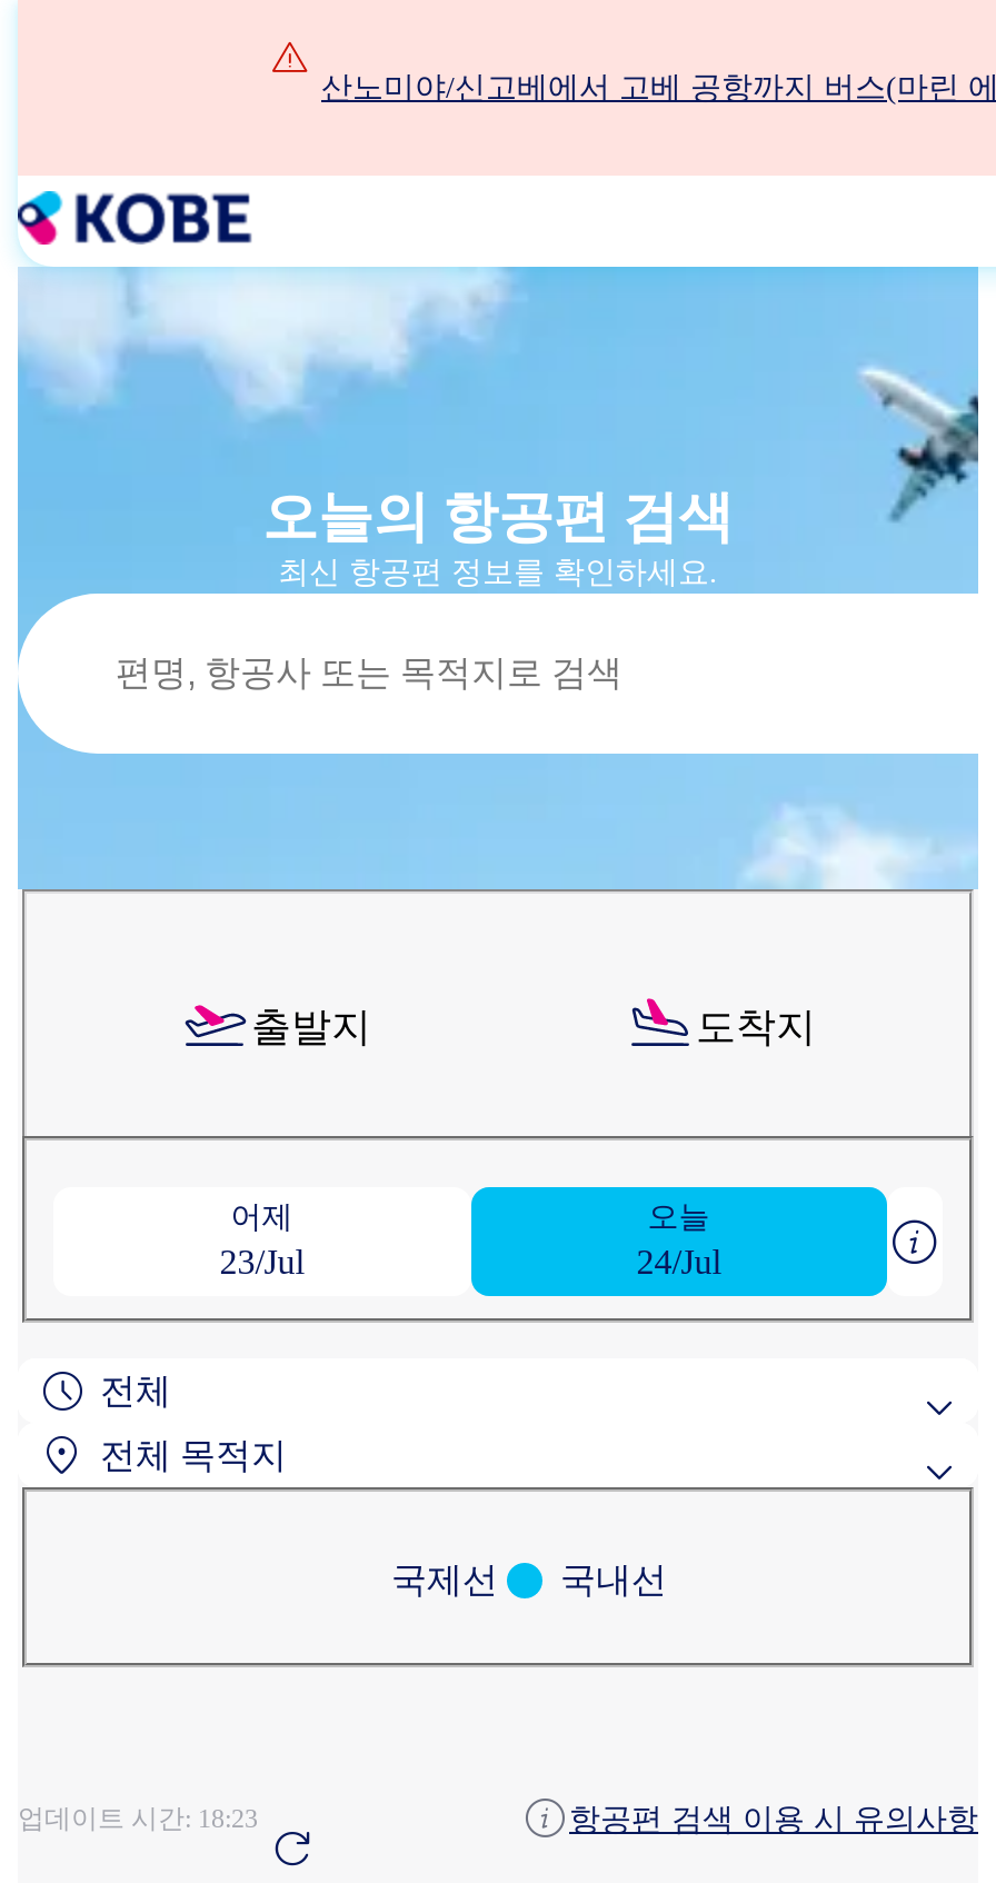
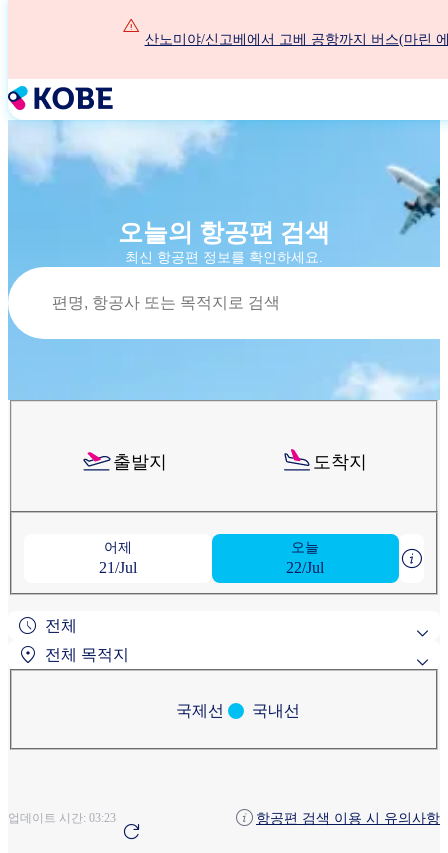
- 23/Jul
+ 21/Jul

- 24/Jul
+ 22/Jul

- 업데이트 시간: 18:23
+ 업데이트 시간: 03:23
